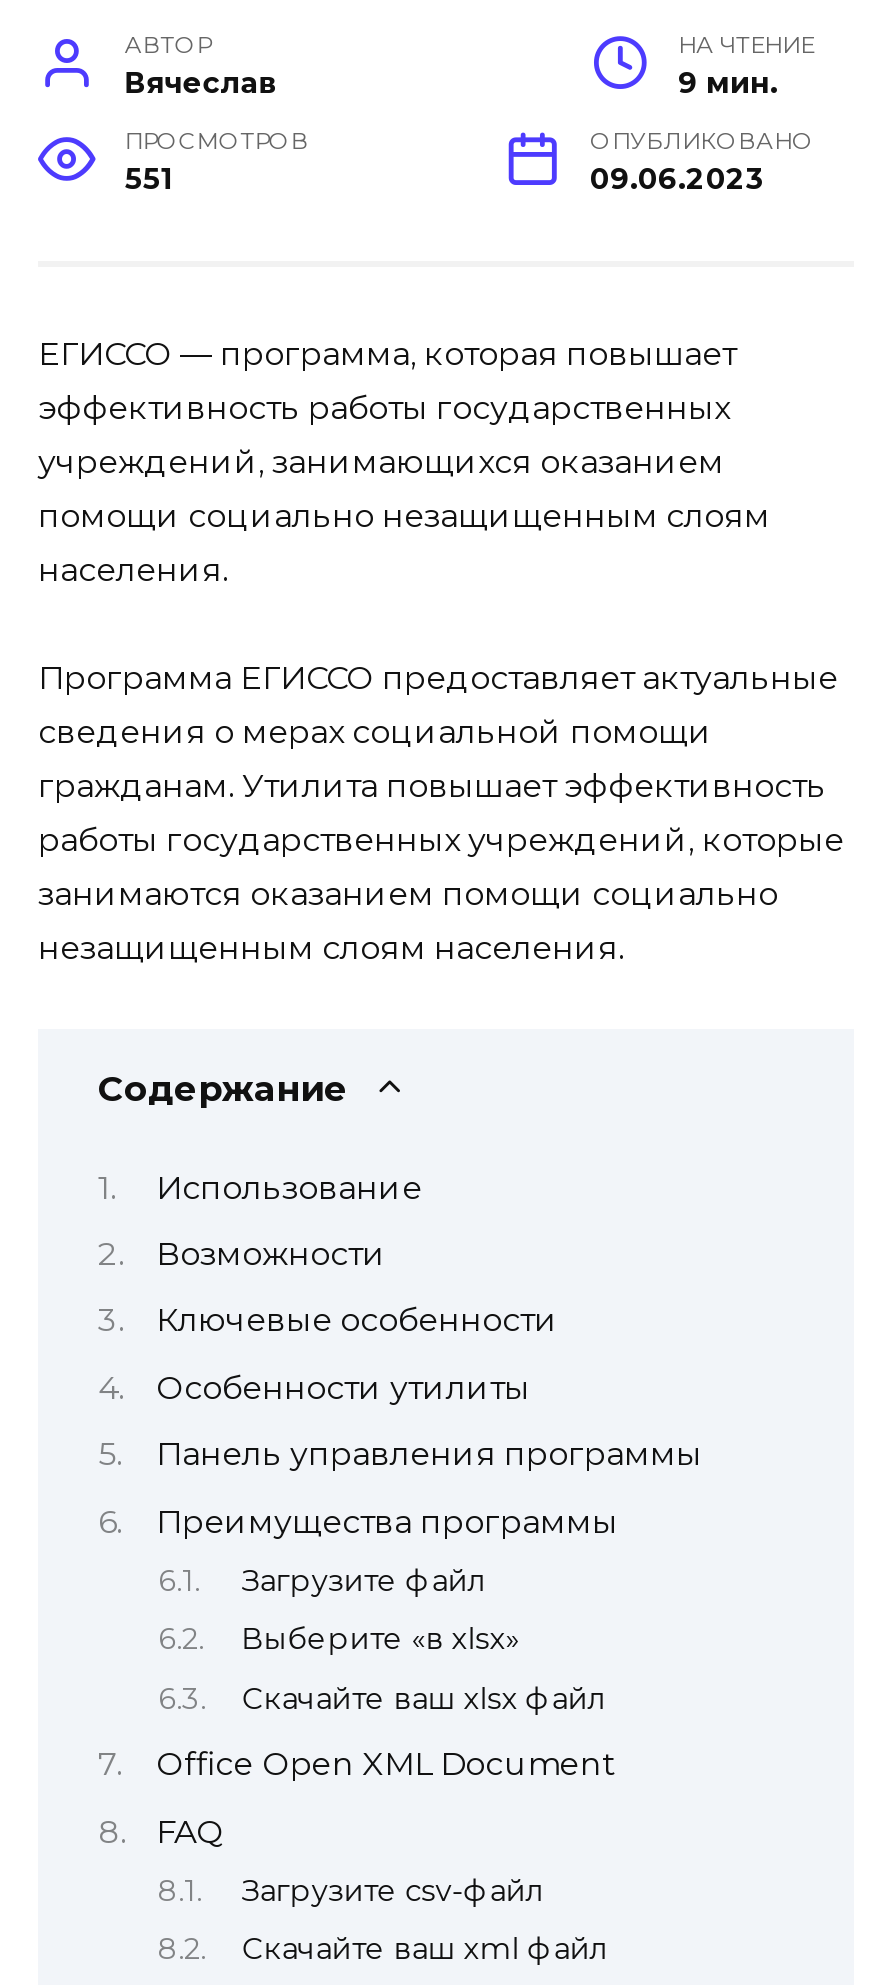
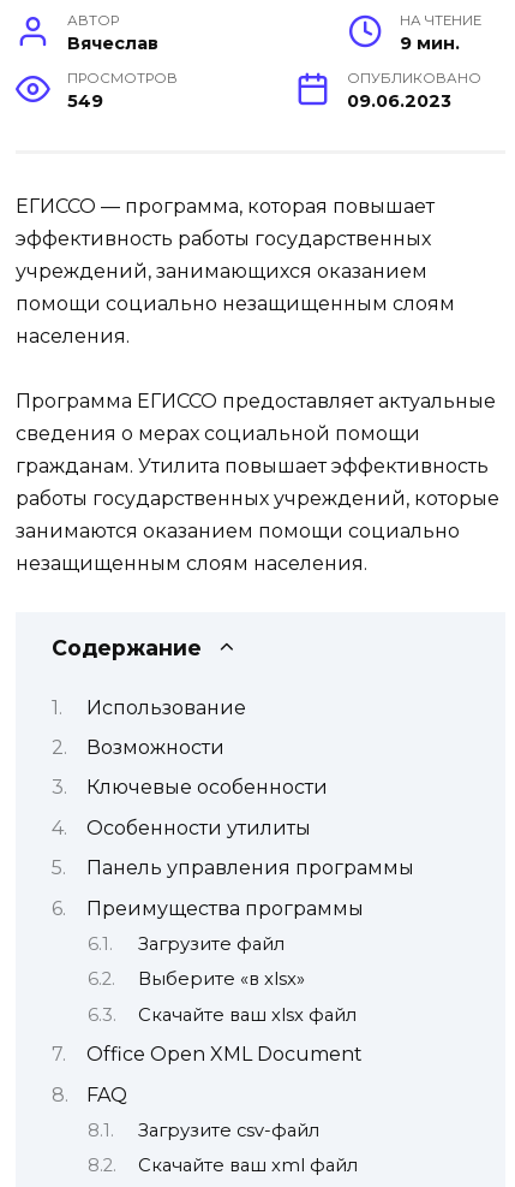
- 551
+ 549
